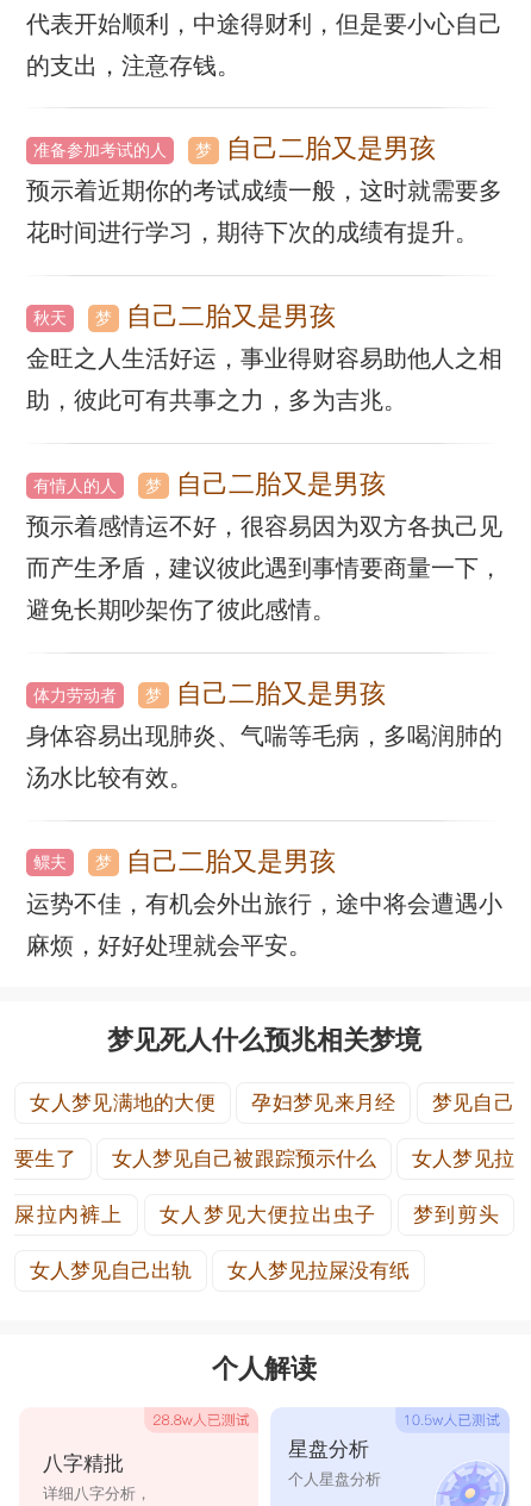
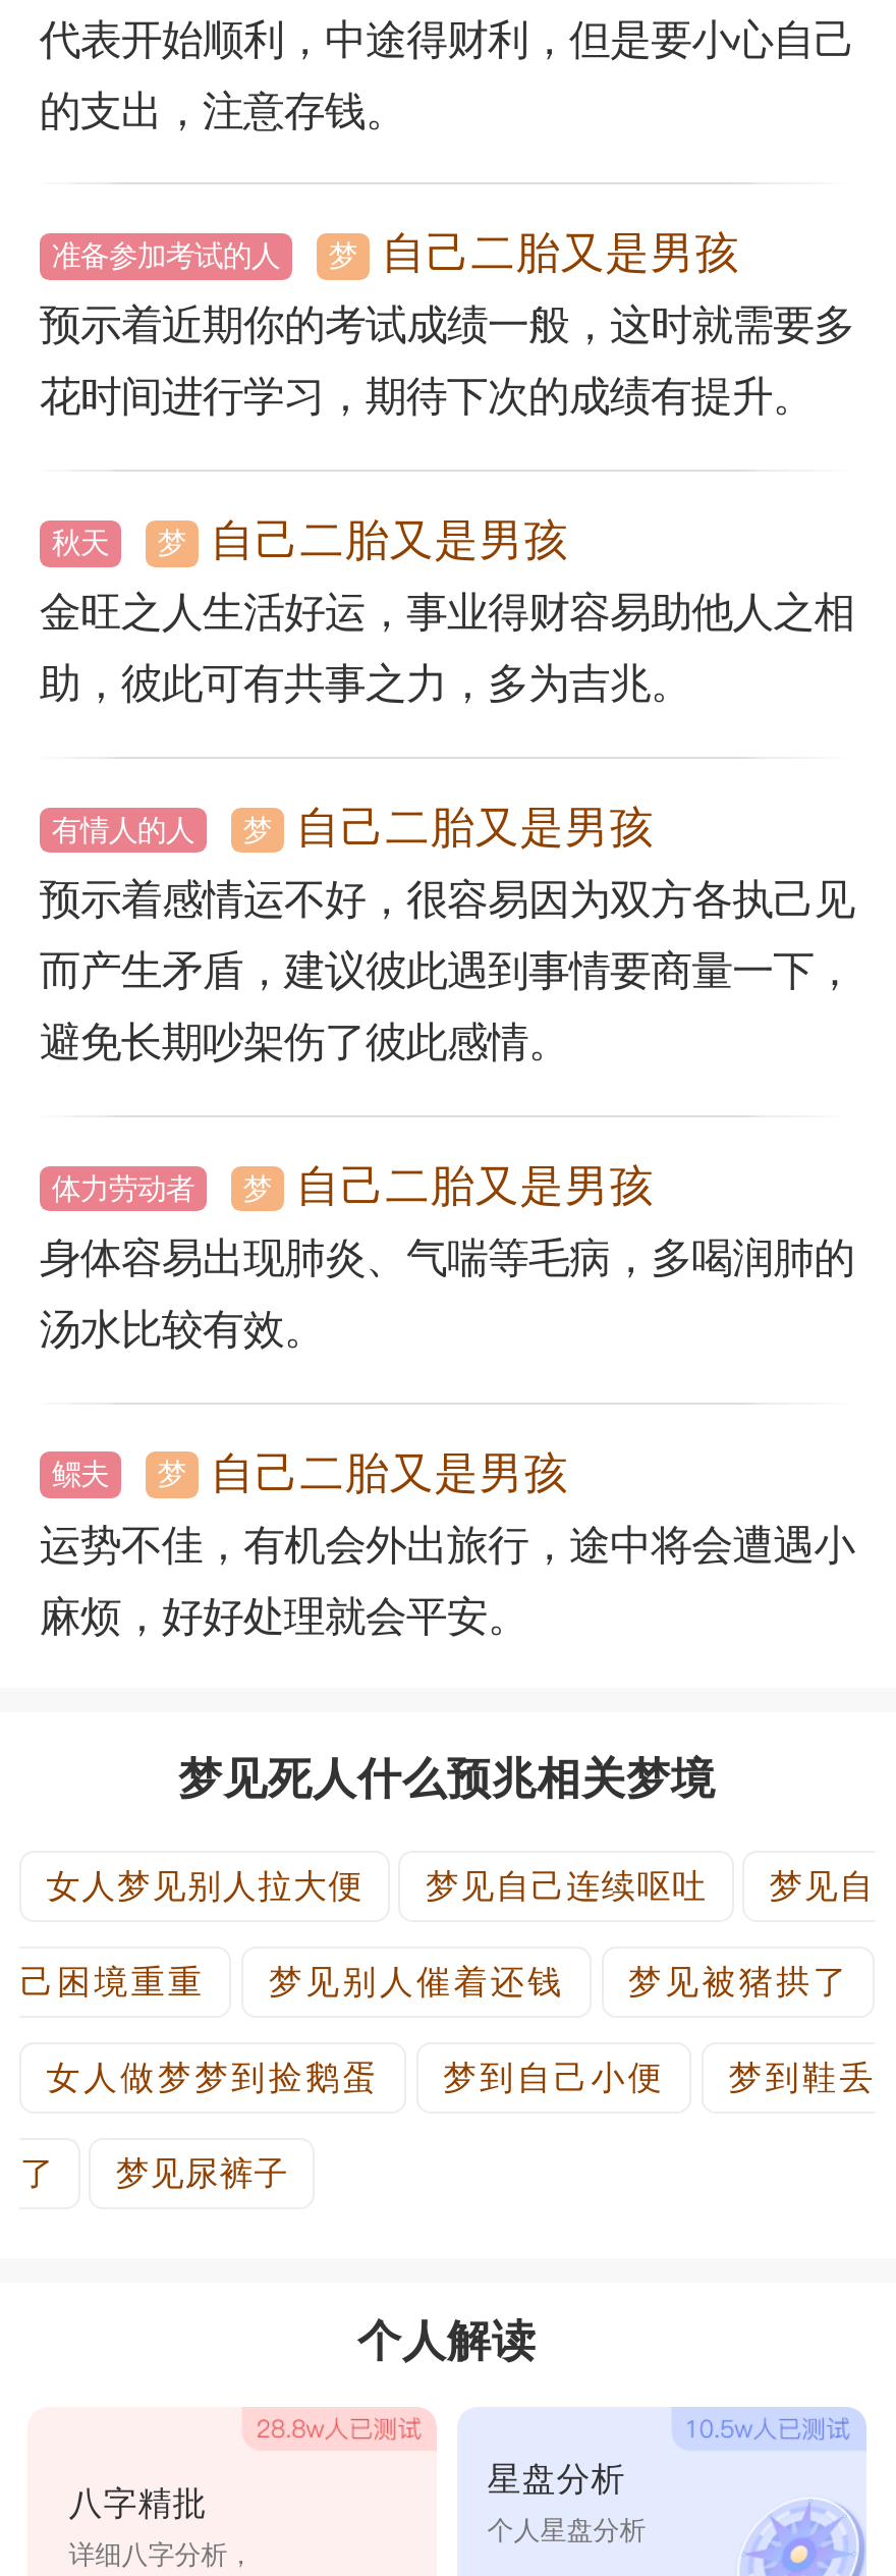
- 女人梦见满地的大便
- 孕妇梦见来月经
- 梦见自己
+ 女人梦见别人拉大便
+ 梦见自己连续呕吐
+ 梦见自

- 要生了
- 女人梦见自己被跟踪预示什么
- 女人梦见拉
+ 己困境重重
+ 梦见别人催着还钱
+ 梦见被猪拱了

- 屎拉内裤上
- 女人梦见大便拉出虫子
- 梦到剪头
+ 女人做梦梦到捡鹅蛋
+ 梦到自己小便
+ 梦到鞋丢

- 女人梦见自己出轨
- 女人梦见拉屎没有纸
+ 了
+ 梦见尿裤子
